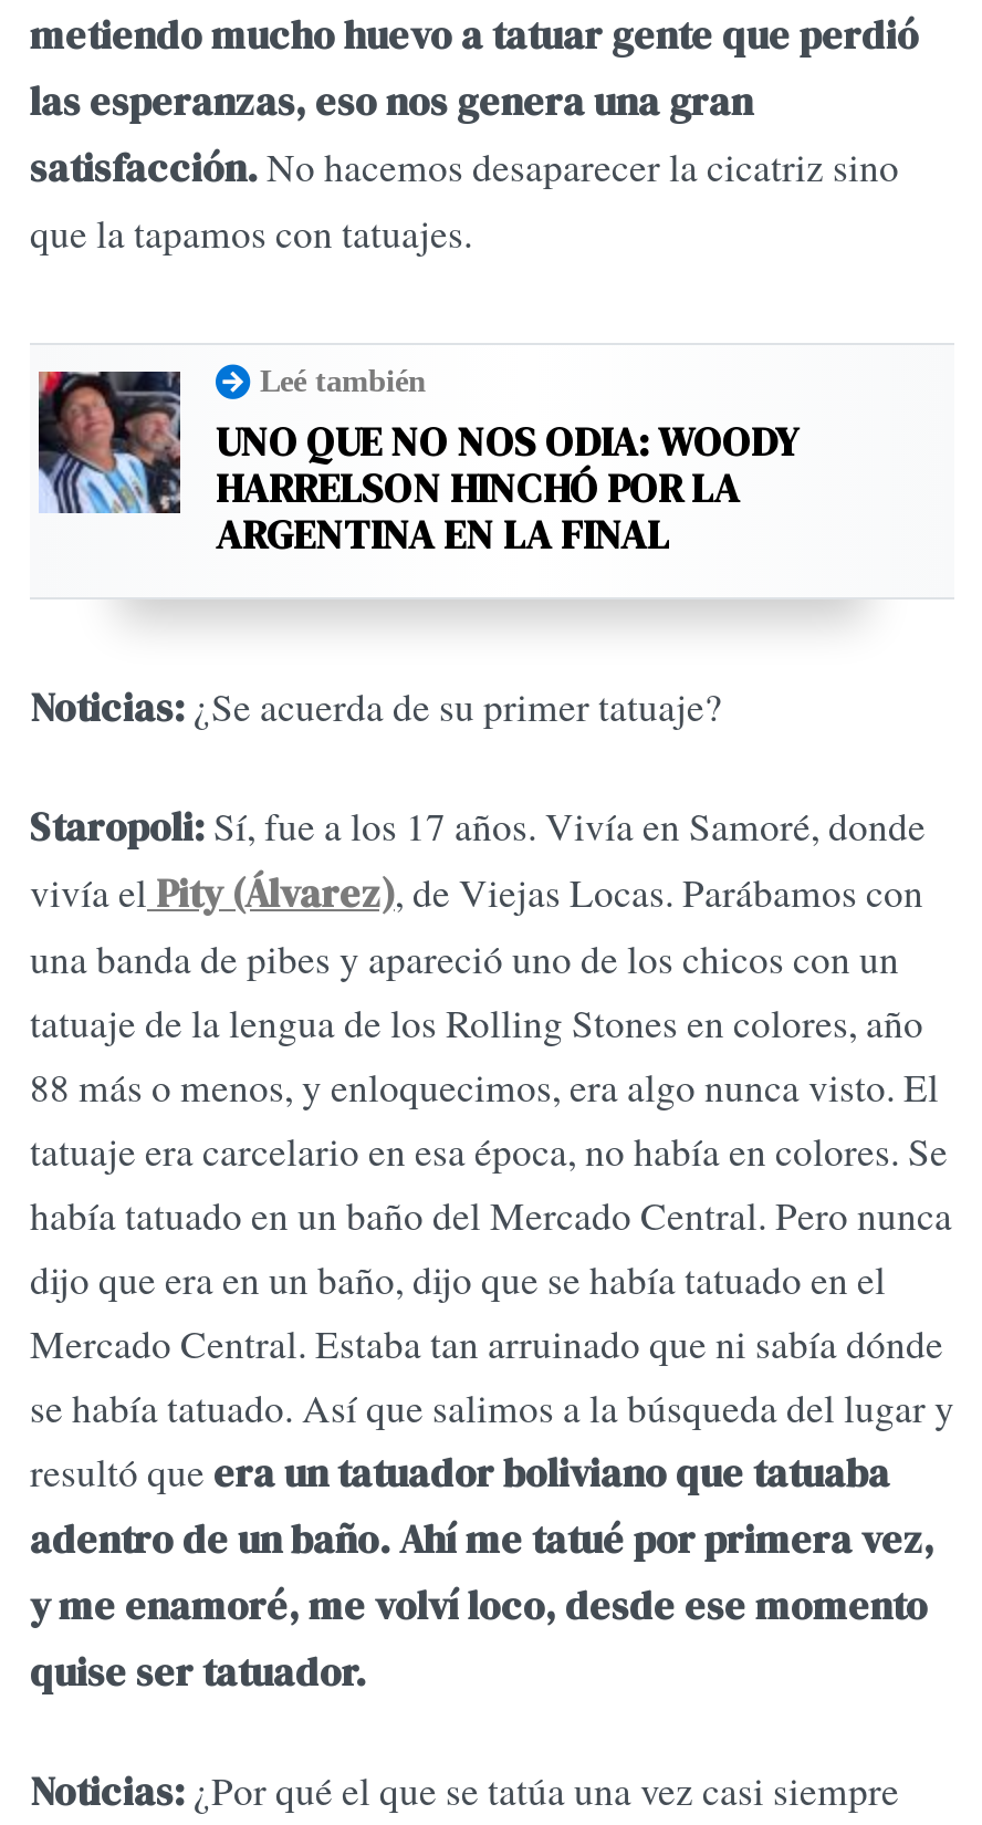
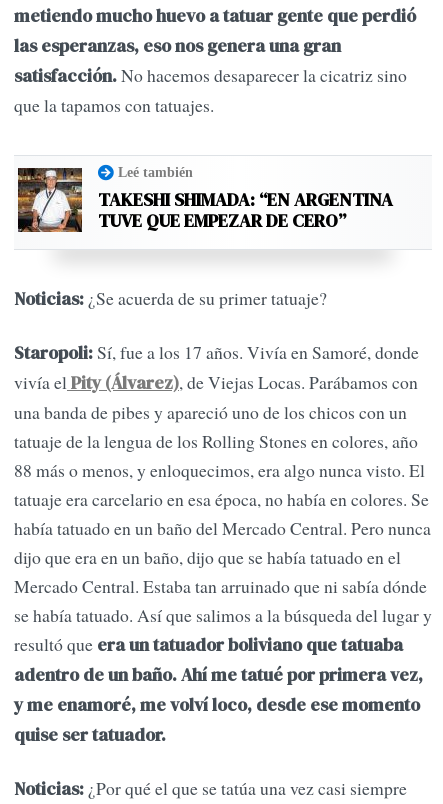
- [image]
- UNO QUE NO NOS ODIA: WOODY
- HARRELSON HINCHÓ POR LA
- ARGENTINA EN LA FINAL
+ [image]
+ TAKESHI SHIMADA: “EN ARGENTINA
+ TUVE QUE EMPEZAR DE CERO”
